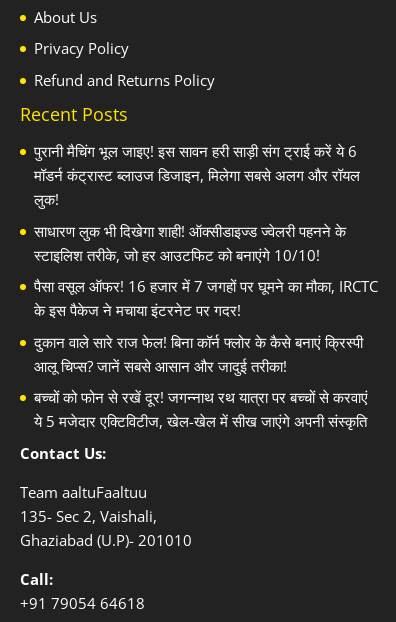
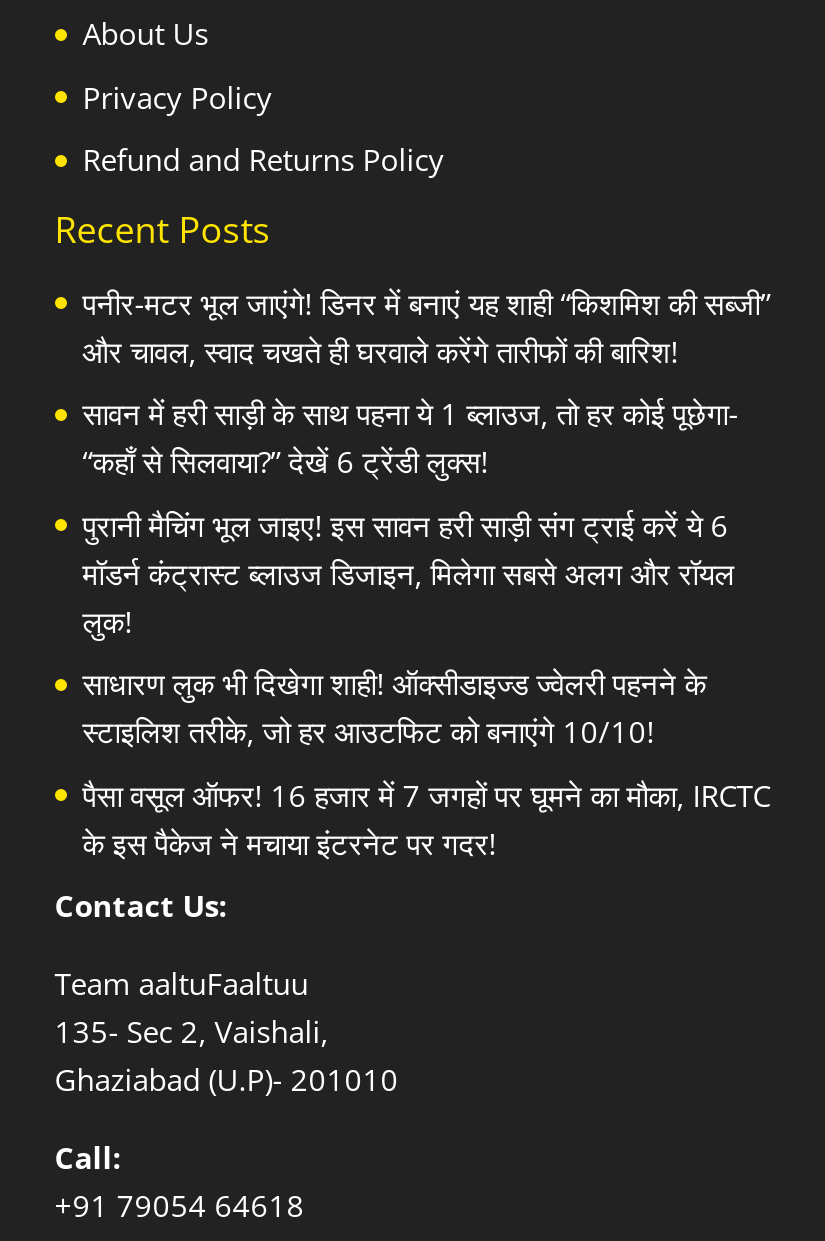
+ पनीर-मटर भूल जाएंगे! डिनर में बनाएं यह शाही “किशमिश की सब्जी”
+ और चावल, स्वाद चखते ही घरवाले करेंगे तारीफों की बारिश!
+ सावन में हरी साड़ी के साथ पहना ये 1 ब्लाउज, तो हर कोई पूछेगा-
+ “कहाँ से सिलवाया?” देखें 6 ट्रेंडी लुक्स!

moved down: पुरानी मैचिंग भूल जाइए! इस सावन हरी साड़ी संग ट्राई करें ये 6 | मॉडर्न कंट्रास्ट ब्लाउज डिजाइन, मिलेगा सबसे अलग और रॉयल | लुक! | साधारण लुक भी दिखेगा शाही! ऑक्सीडाइज्ड ज्वेलरी पहनने के | स्टाइलिश तरीके, जो हर आउटफिट को बनाएंगे 10/10! | पैसा वसूल ऑफर! 16 हजार में 7 जगहों पर घूमने का मौका, IRCTC | के इस पैकेज ने मचाया इंटरनेट पर गदर!

- दुकान वाले सारे राज फेल! बिना कॉर्न फ्लोर के कैसे बनाएं क्रिस्पी
- आलू चिप्स? जानें सबसे आसान और जादुई तरीका!
- बच्चों को फोन से रखें दूर! जगन्नाथ रथ यात्रा पर बच्चों से करवाएं
- ये 5 मजेदार एक्टिविटीज, खेल-खेल में सीख जाएंगे अपनी संस्कृति
